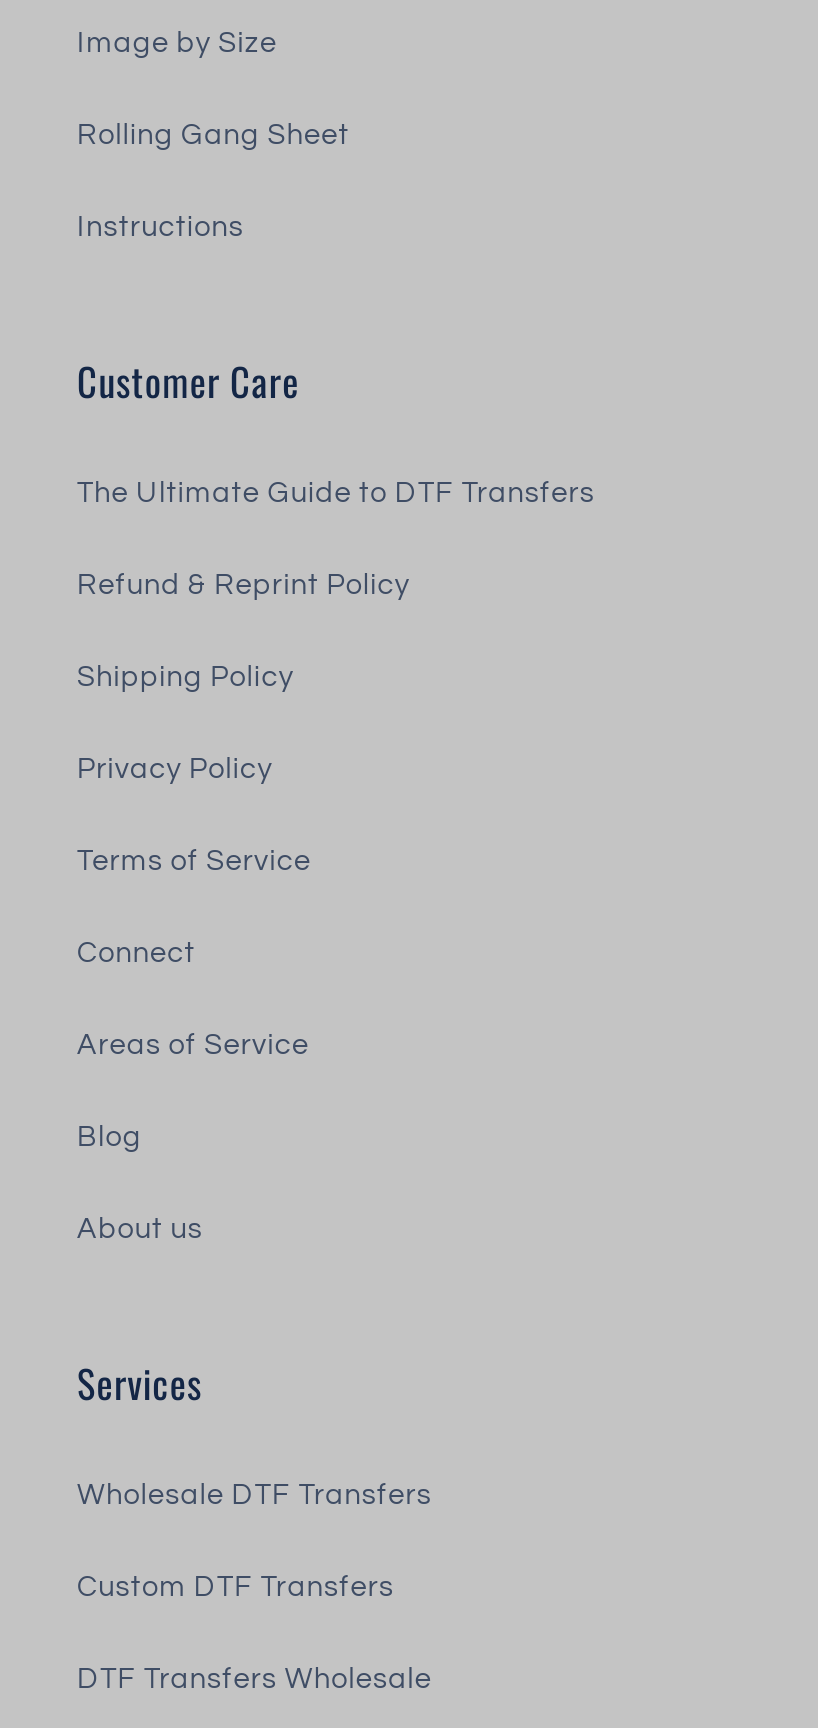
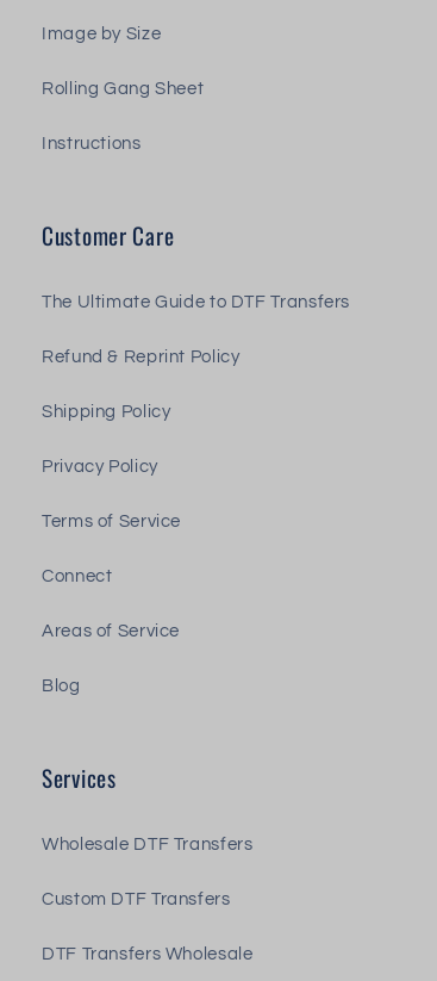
- About us
